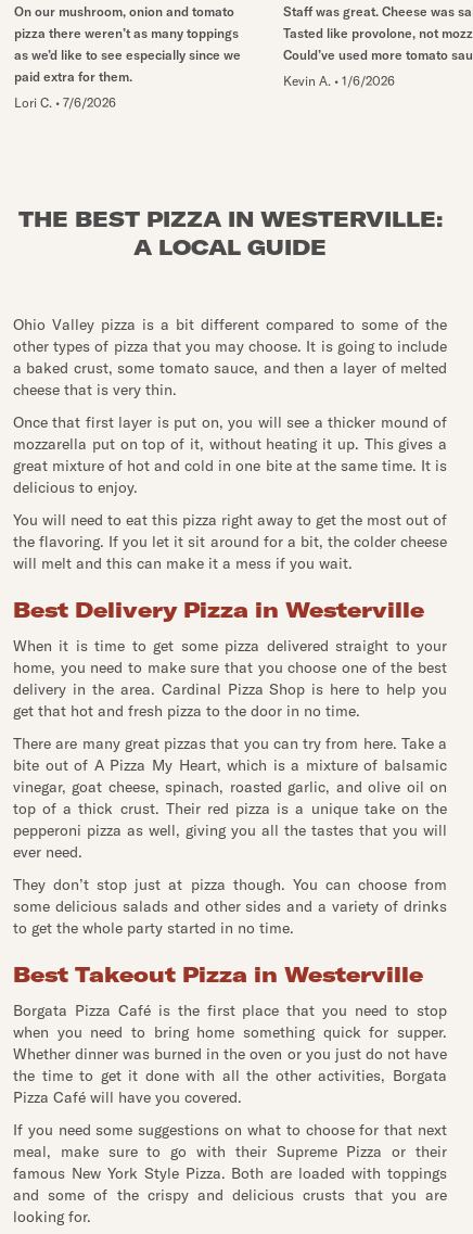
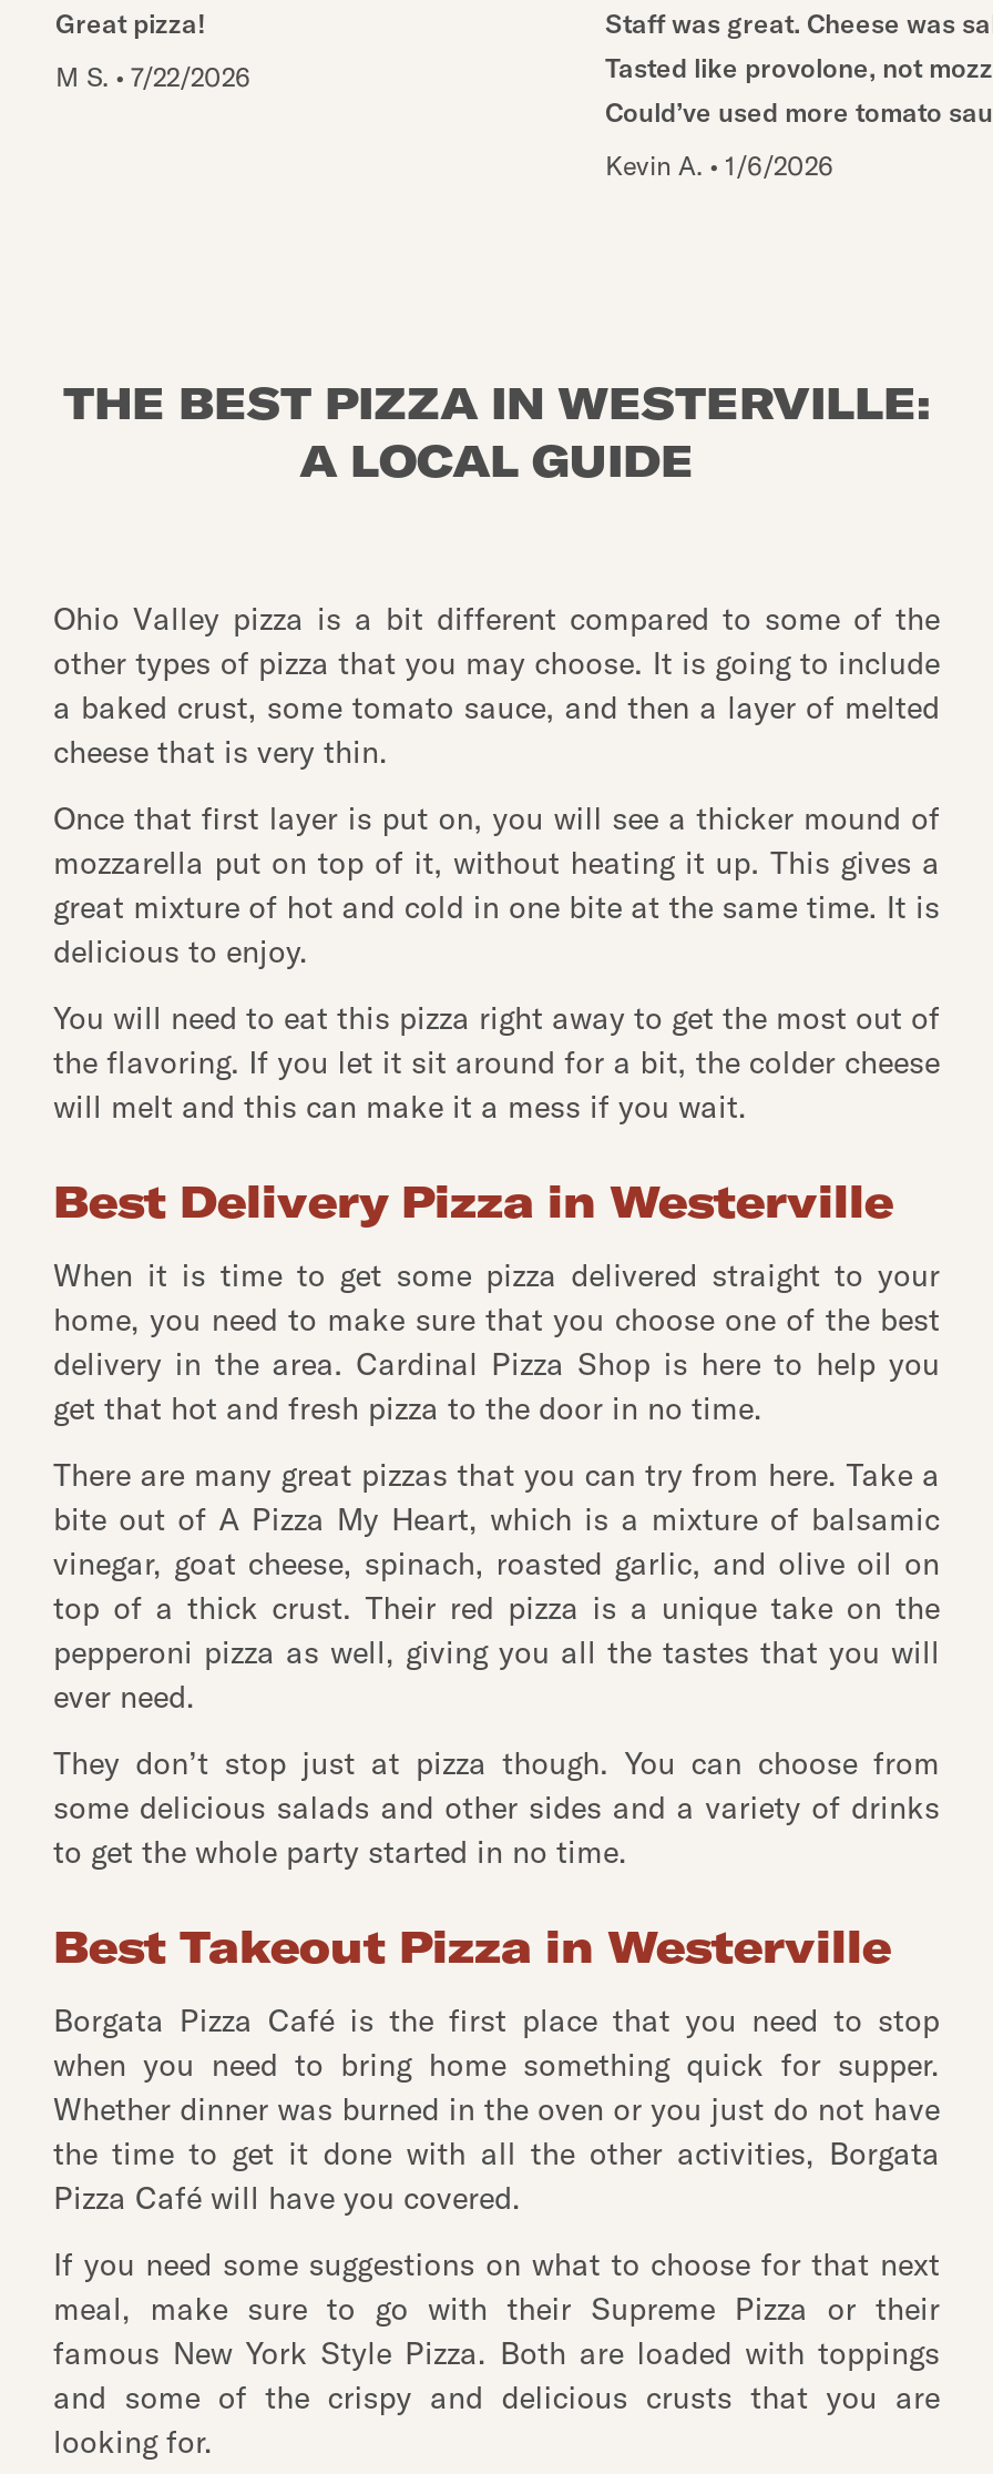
- On our mushroom, onion and tomato
- pizza there weren’t as many toppings
- as we’d like to see especially since we
- paid extra for them.
+ Great pizza!

- Lori C. • 7/6/2026
+ M S. • 7/22/2026
